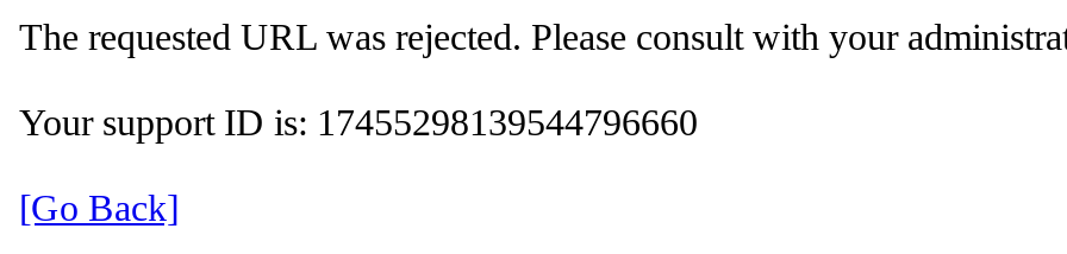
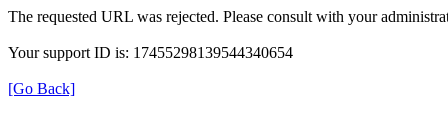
- Your support ID is: 17455298139544796660
+ Your support ID is: 17455298139544340654
